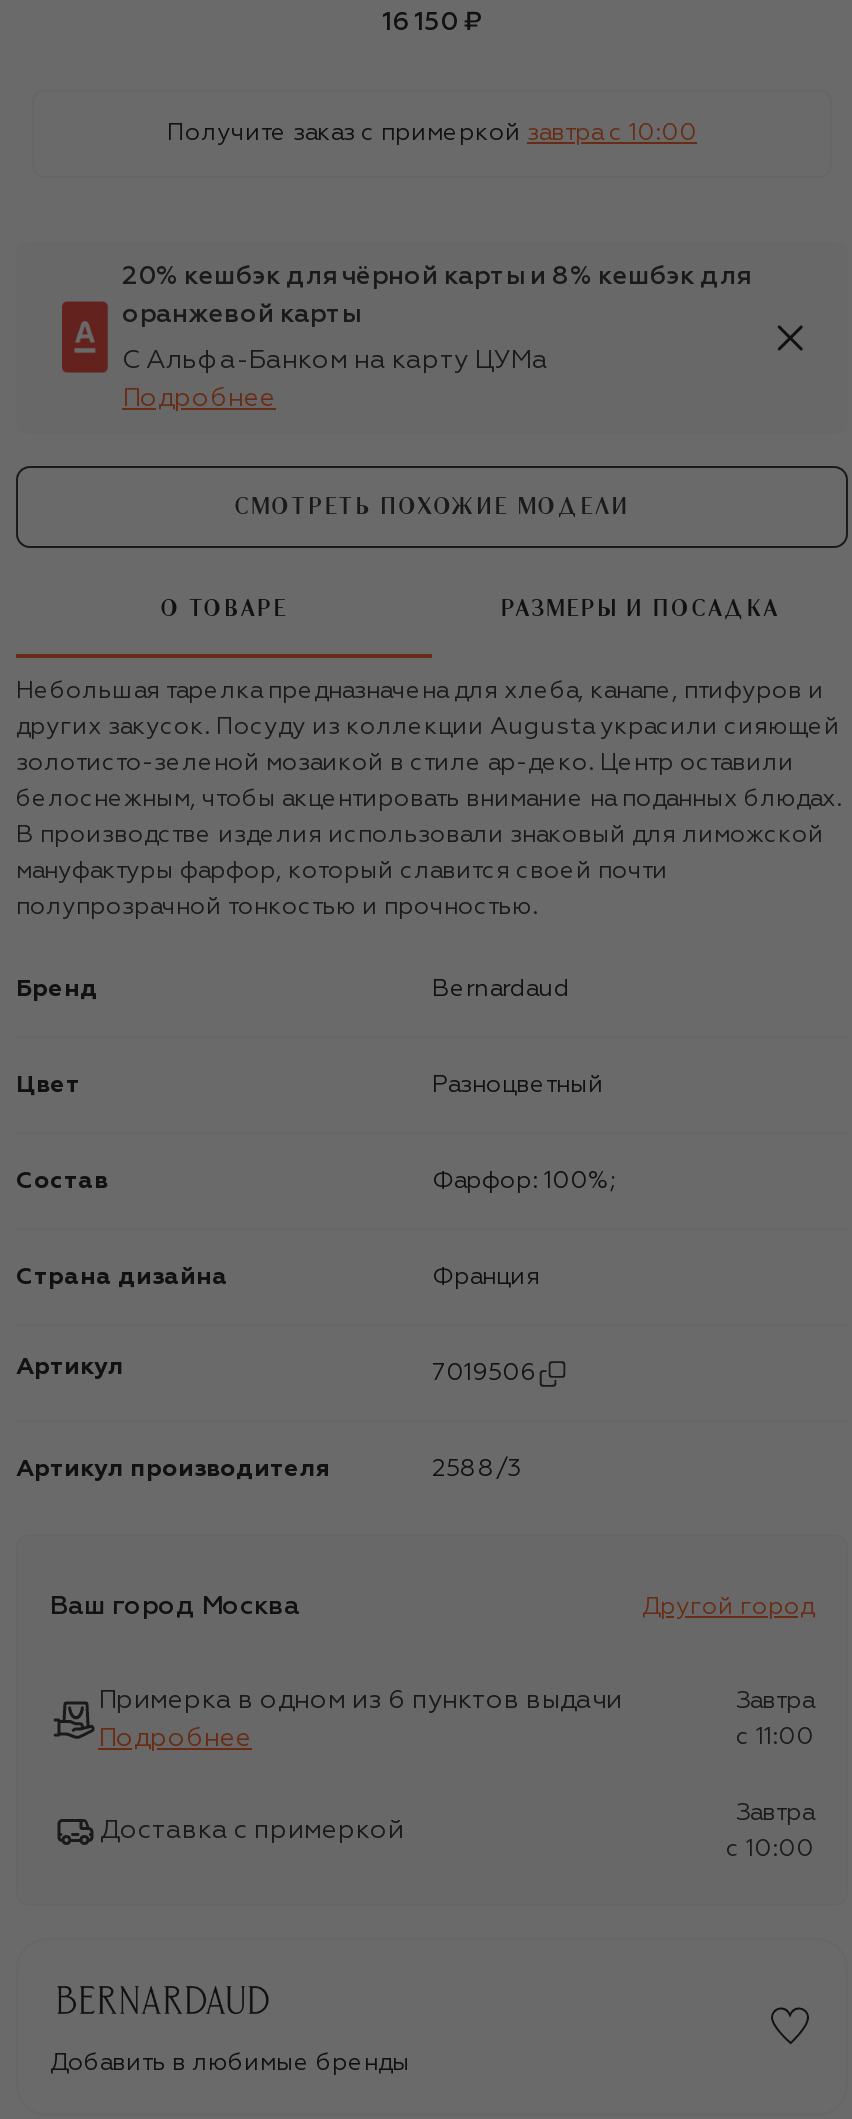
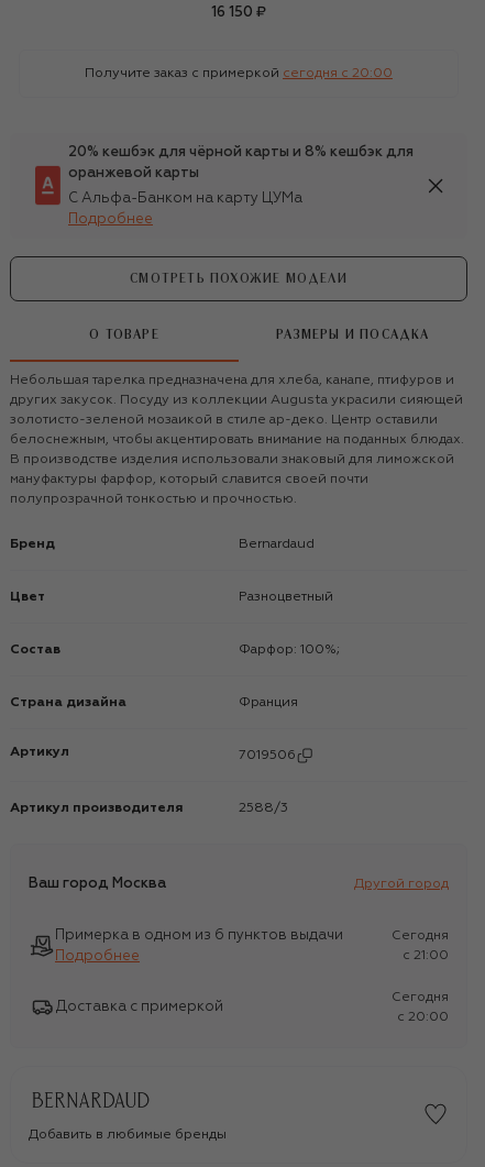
- Получите заказ с примеркой завтра c 10:00
+ Получите заказ с примеркой сегодня c 20:00

- Завтра
+ Сегодня

- c 11:00
+ c 21:00

- Завтра
+ Сегодня

- c 10:00
+ c 20:00
